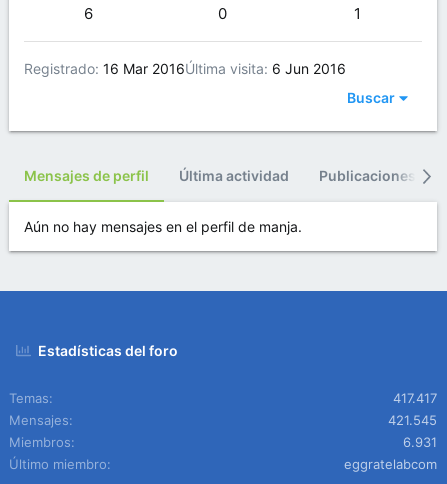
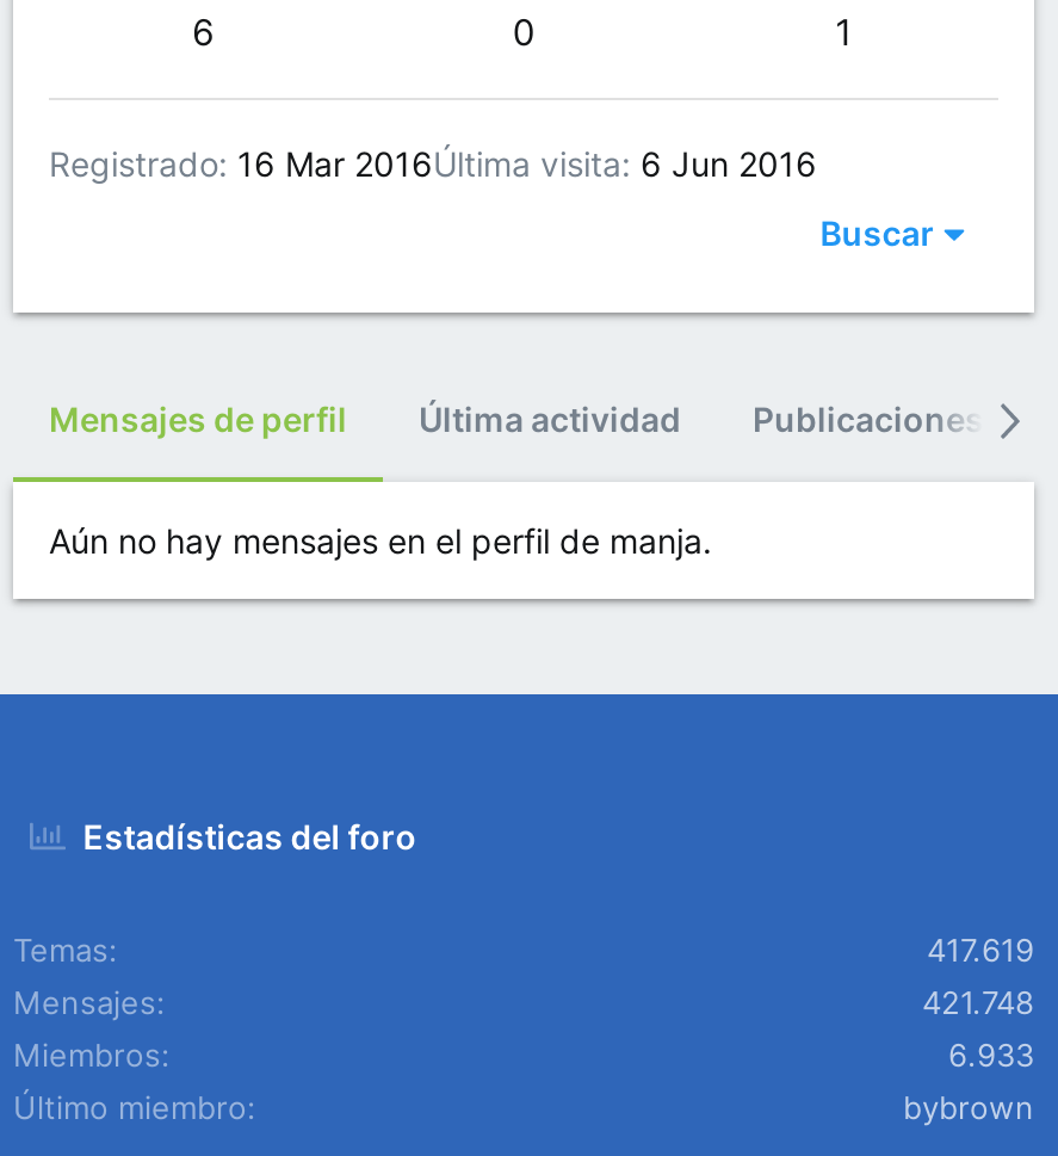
- 417.417
+ 417.619

- 421.545
+ 421.748

- 6.931
+ 6.933

- eggratelabcom
+ bybrown
